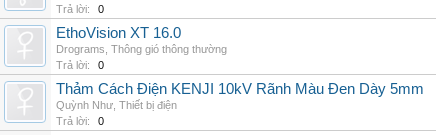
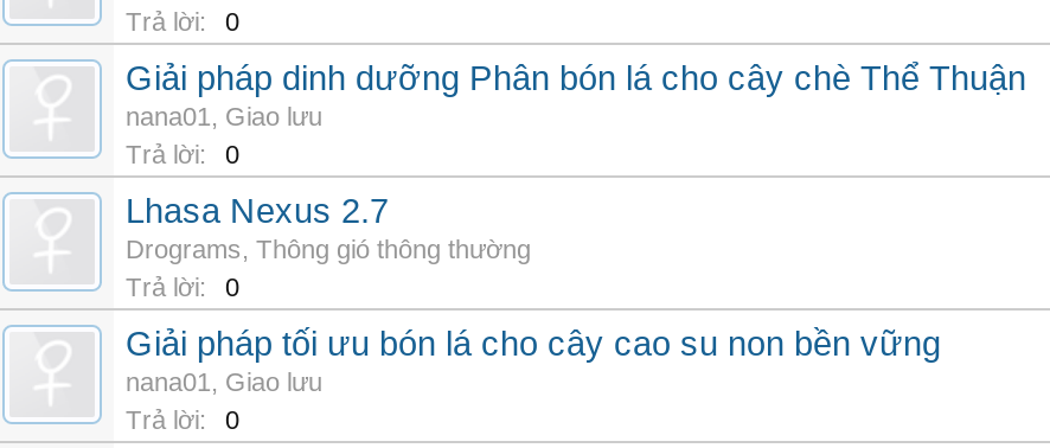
- EthoVision XT 16.0
+ Giải pháp dinh dưỡng Phân bón lá cho cây chè Thể Thuận
+ nana01, Giao lưu
+ Trả lời:
+ 0
+ Lhasa Nexus 2.7

- Thảm Cách Điện KENJI 10kV Rãnh Màu Đen Dày 5mm
- Quỳnh Như, Thiết bị điện
+ Giải pháp tối ưu bón lá cho cây cao su non bền vững
+ nana01, Giao lưu
